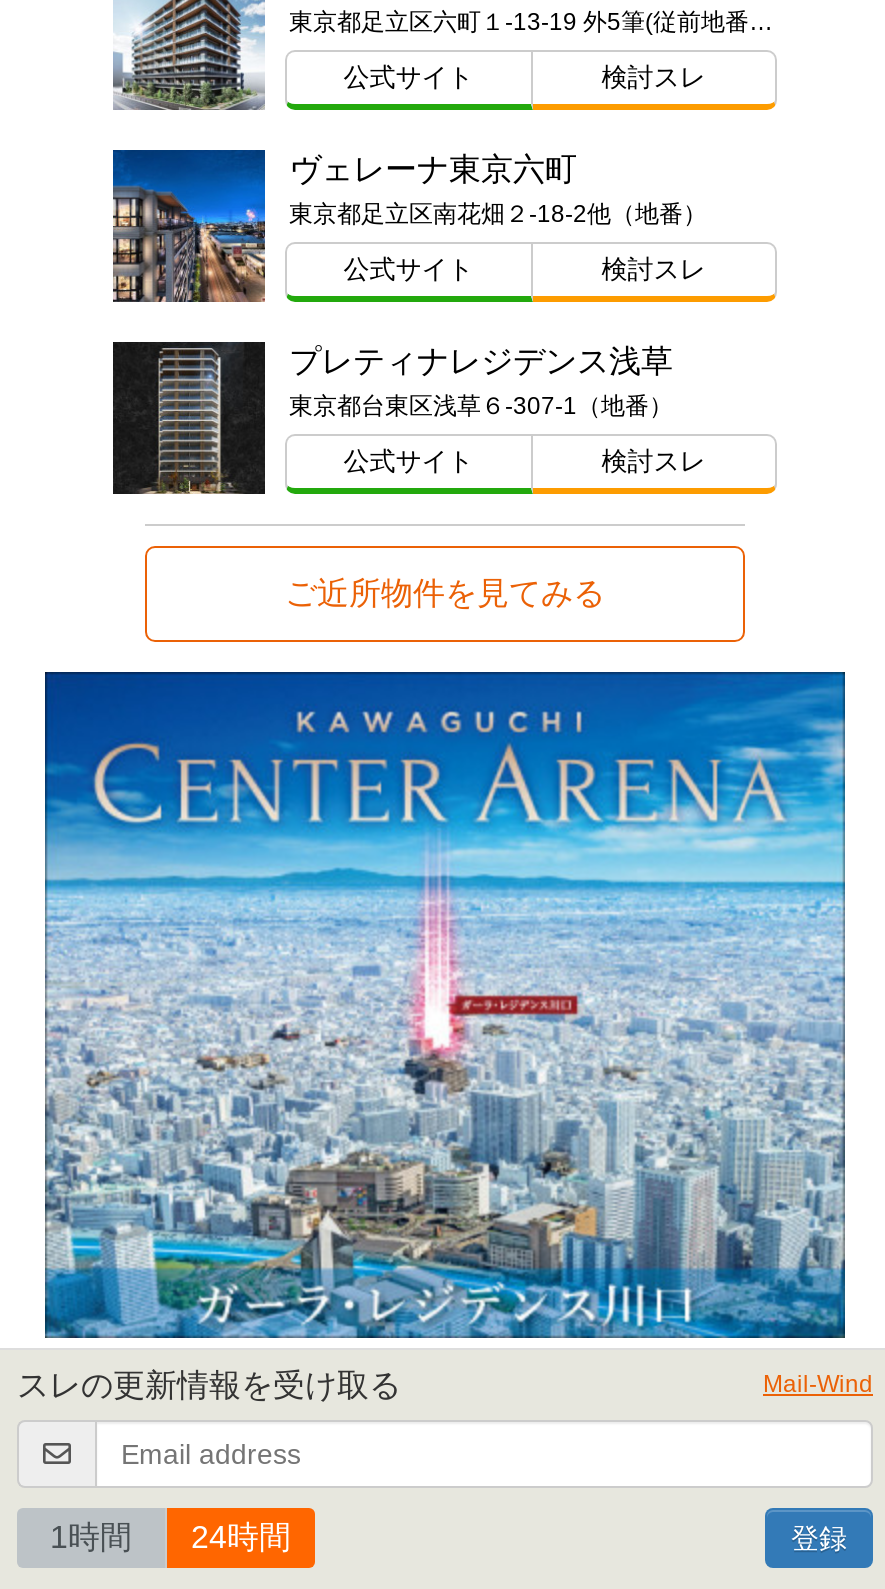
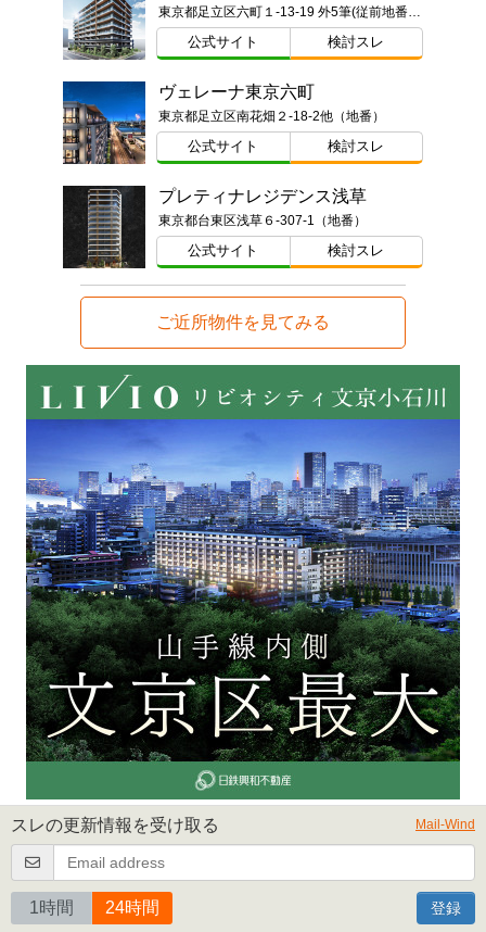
- [image]
+ [image]
